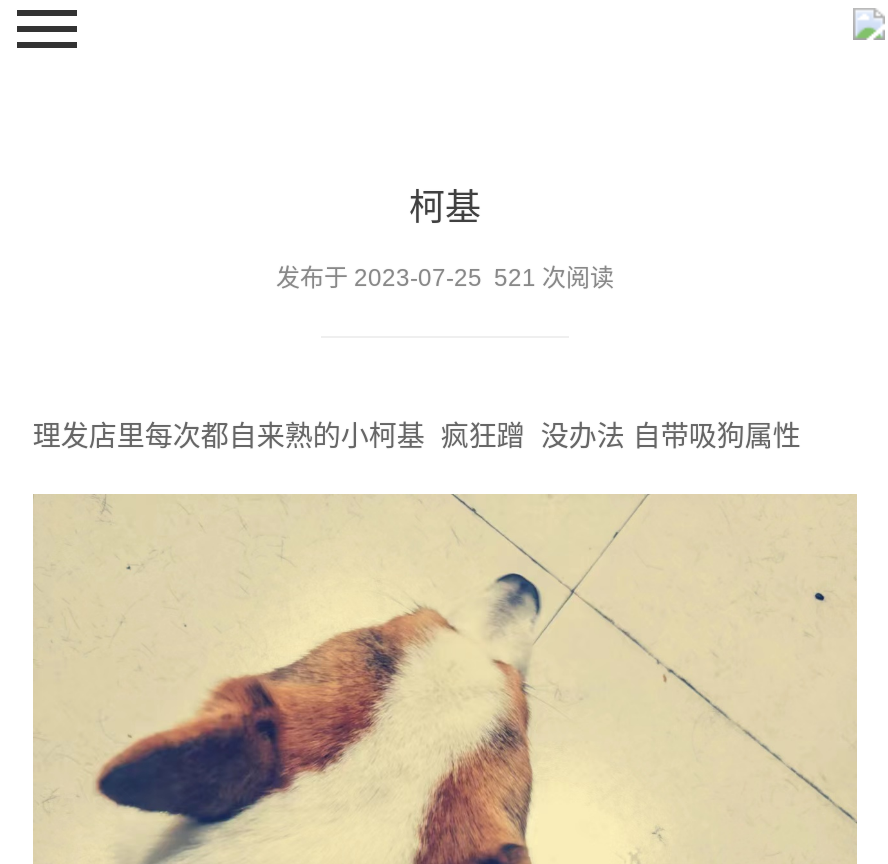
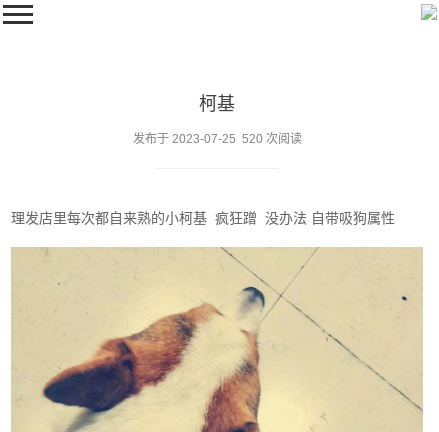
- 发布于 2023-07-25 521 次阅读
+ 发布于 2023-07-25 520 次阅读
